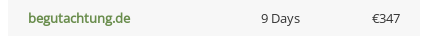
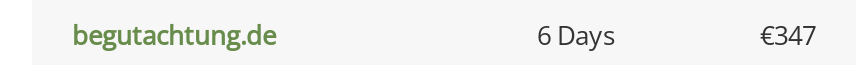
- 9 Days
+ 6 Days
